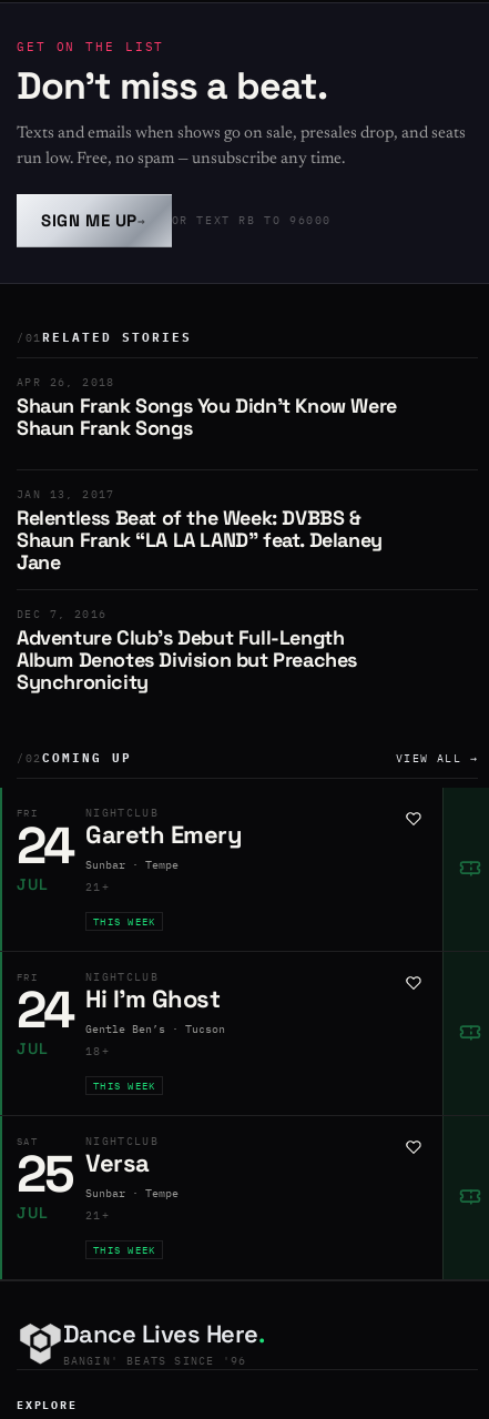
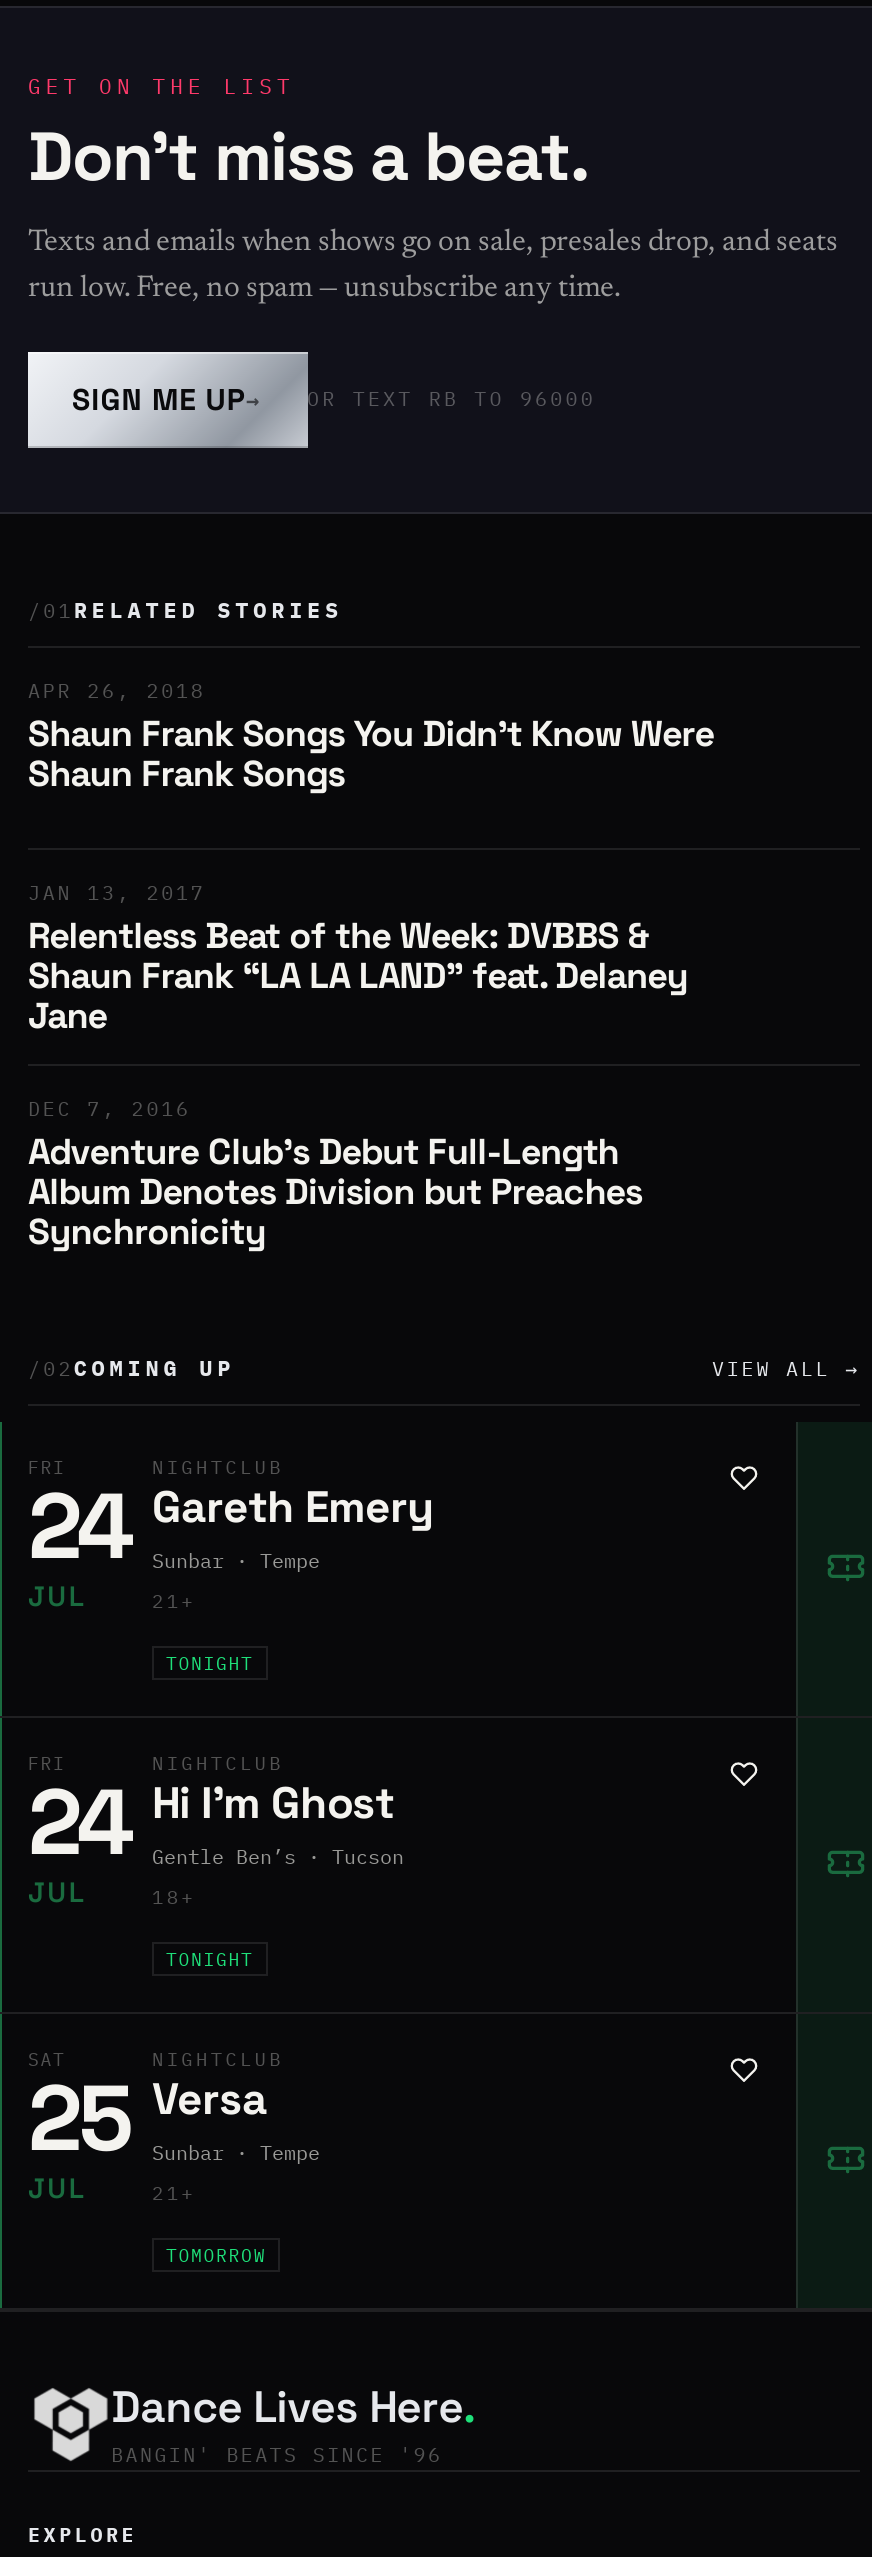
- THIS WEEK
+ TONIGHT

- THIS WEEK
+ TONIGHT

- THIS WEEK
+ TOMORROW
